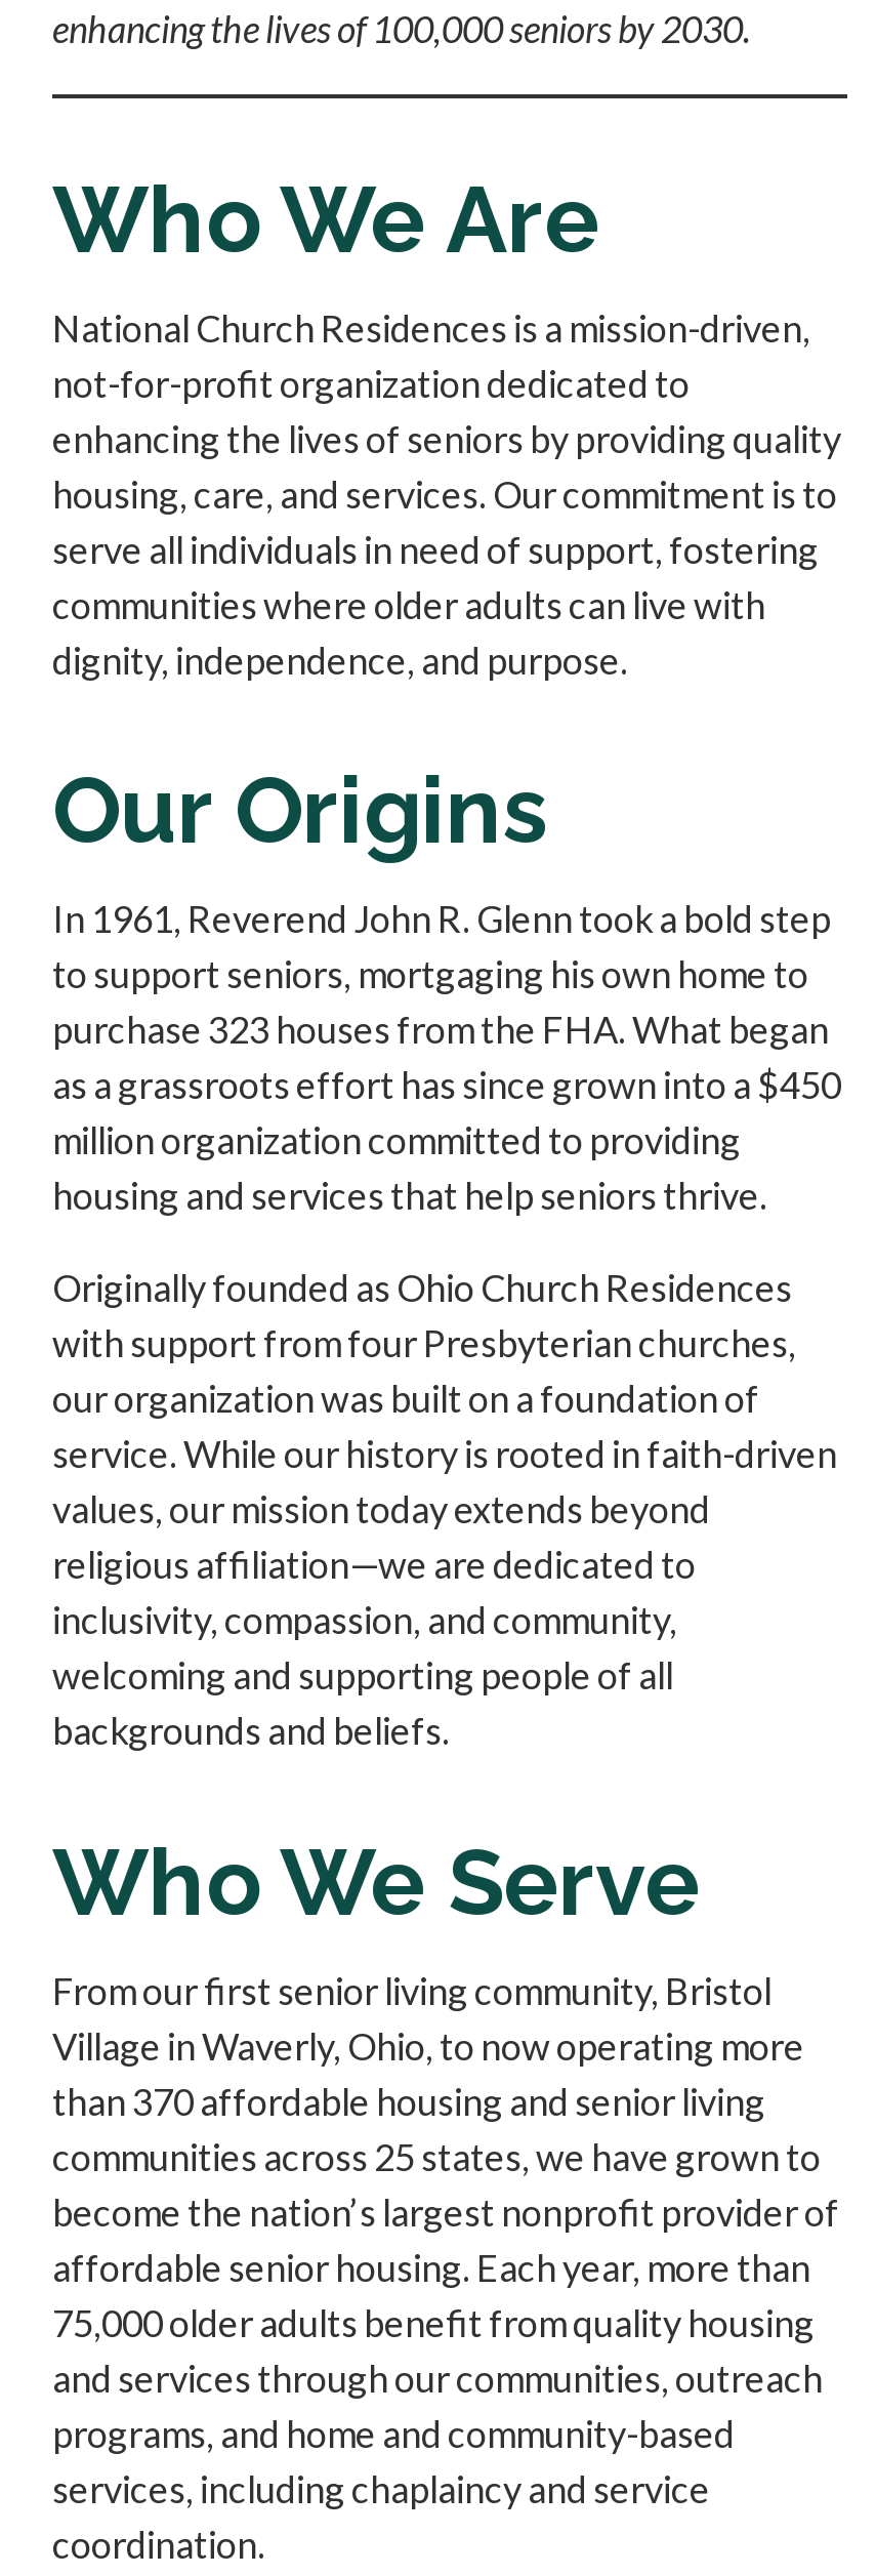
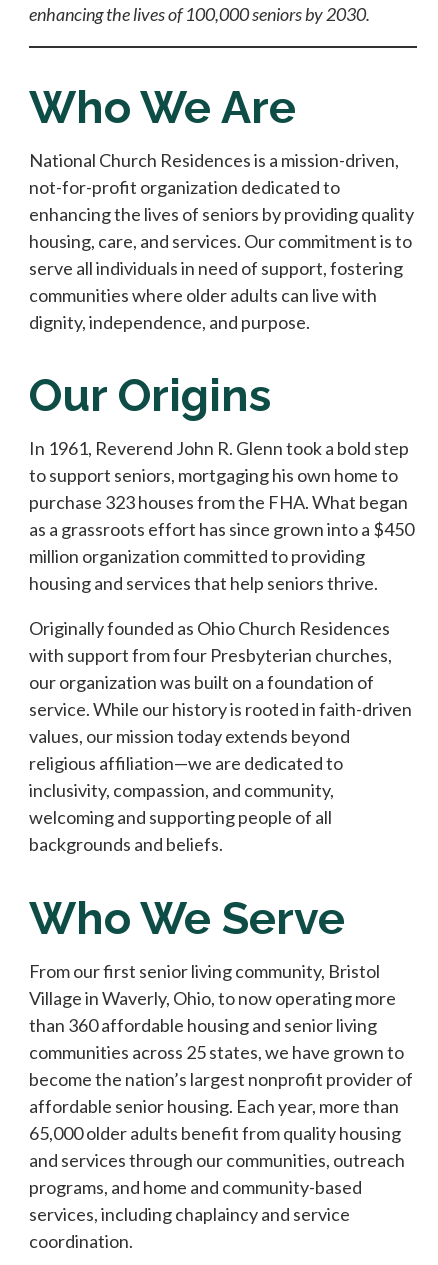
- than 370 affordable housing and senior living
+ than 360 affordable housing and senior living

- 75,000 older adults benefit from quality housing
+ 65,000 older adults benefit from quality housing
